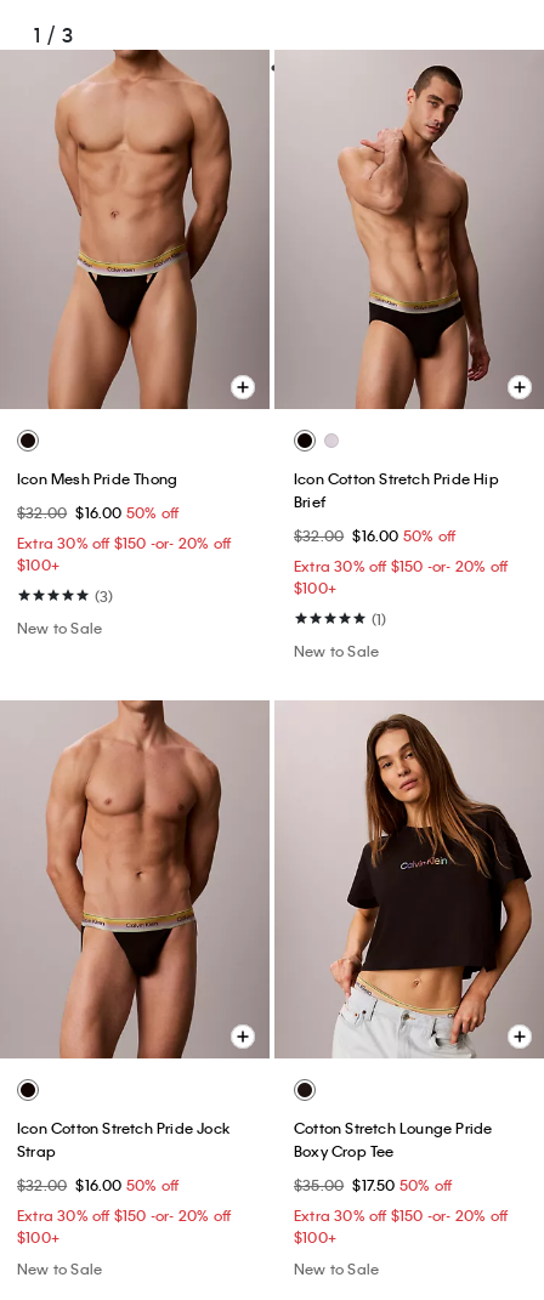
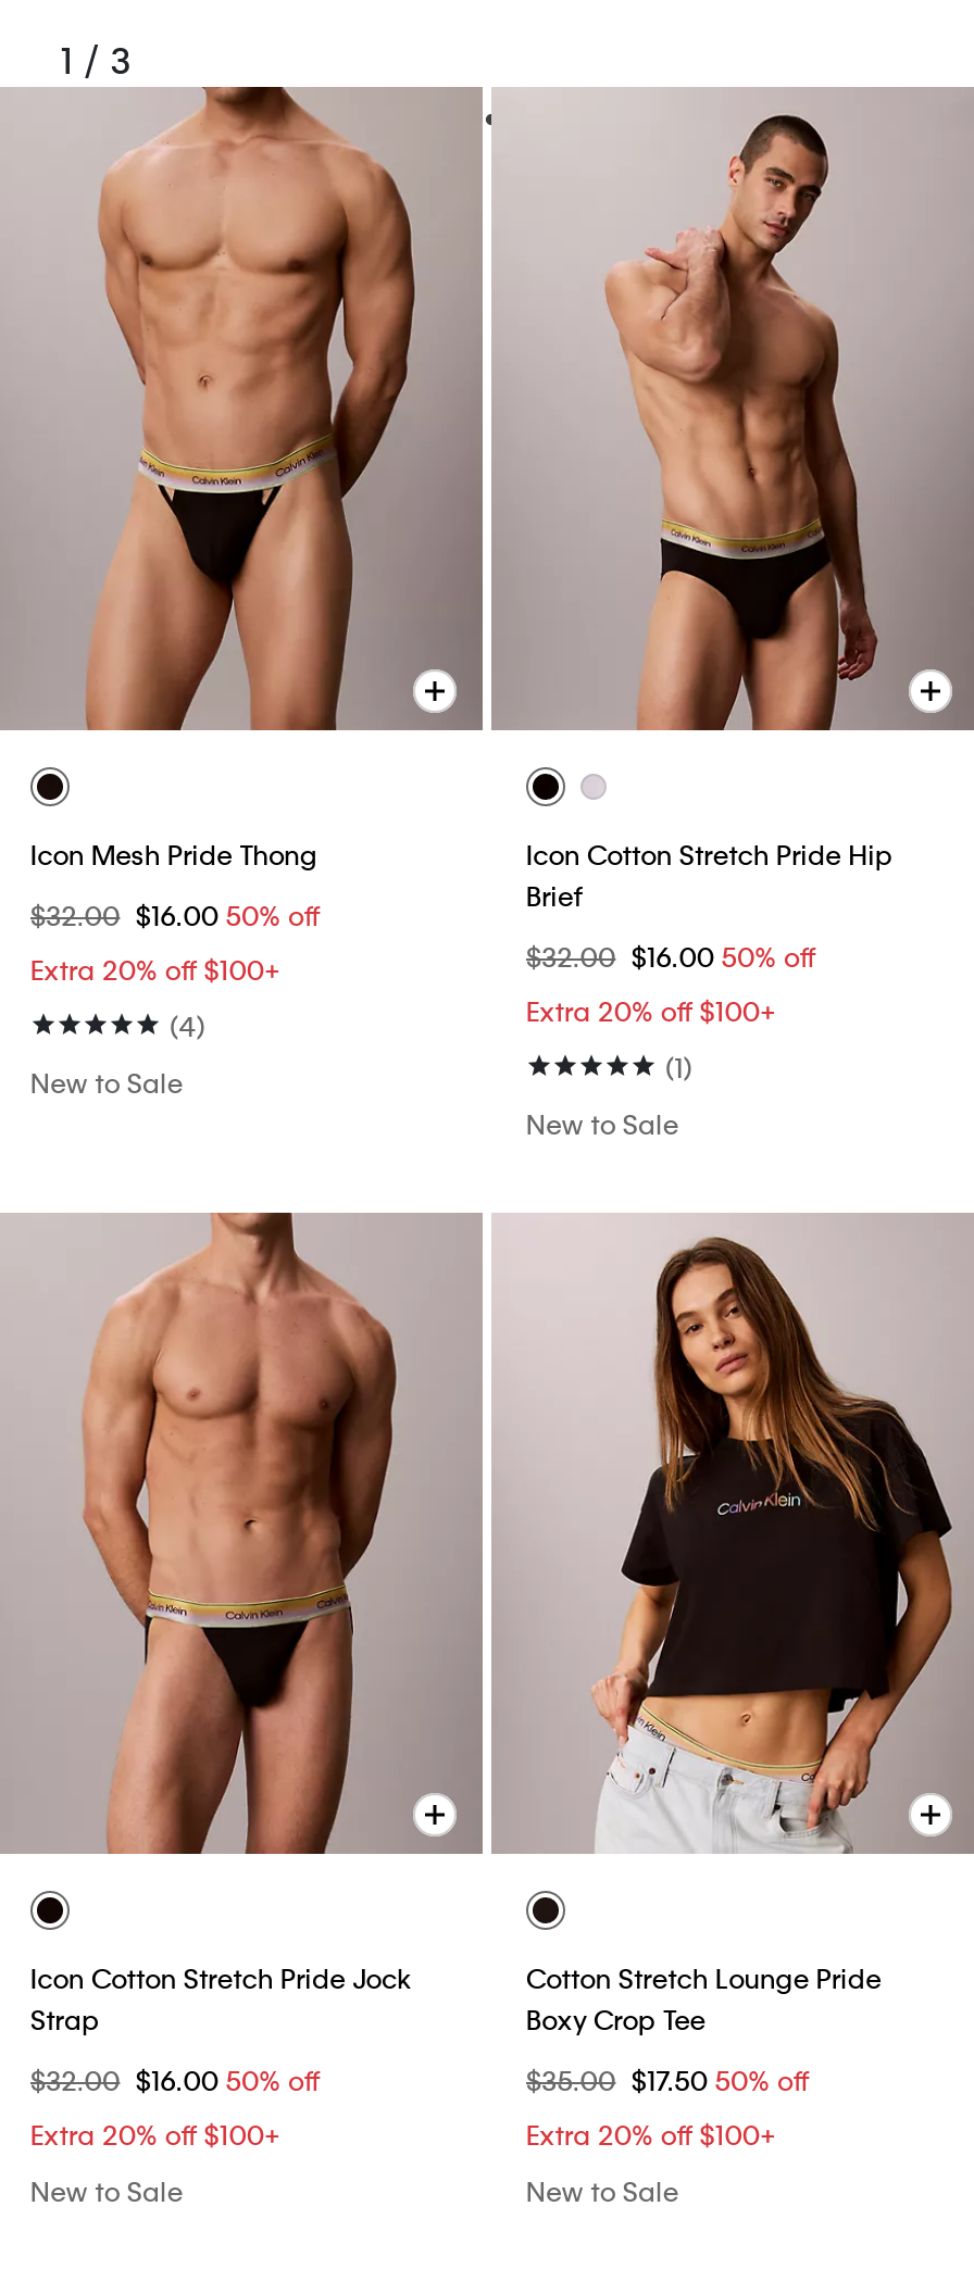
- Extra 30% off $150 -or- 20% off
- $100+
+ Extra 20% off $100+

- Extra 30% off $150 -or- 20% off
- $100+
+ Extra 20% off $100+

- (3)
+ (4)

- Extra 30% off $150 -or- 20% off
- $100+
+ Extra 20% off $100+

- Extra 30% off $150 -or- 20% off
- $100+
+ Extra 20% off $100+
